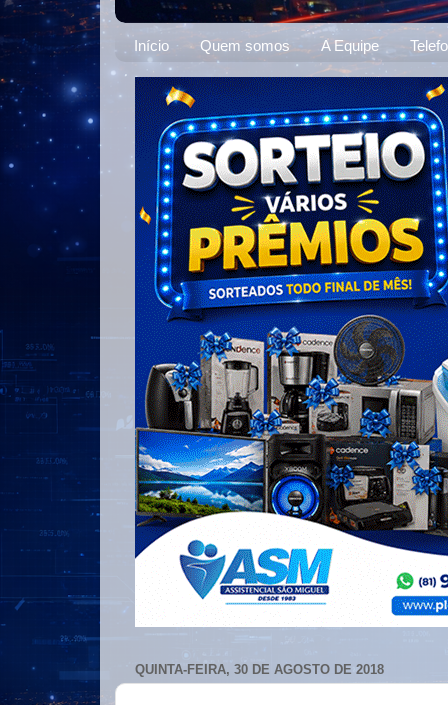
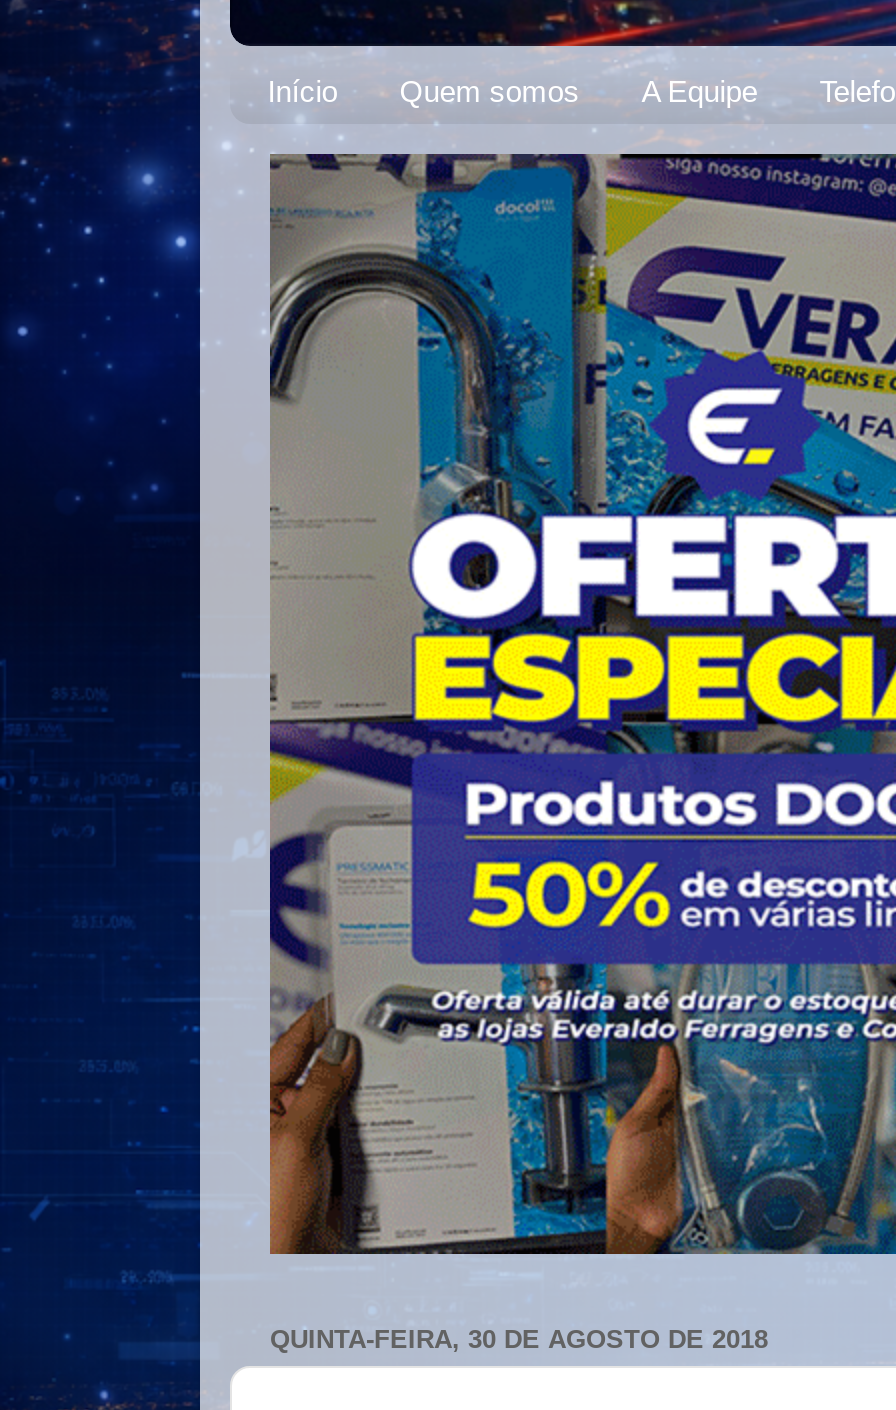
- [image]
+ [image]
